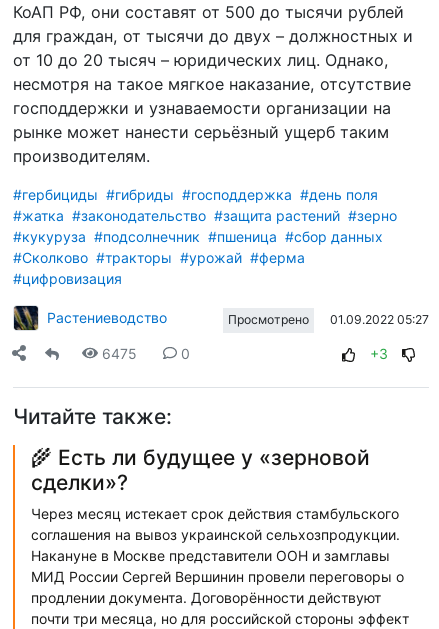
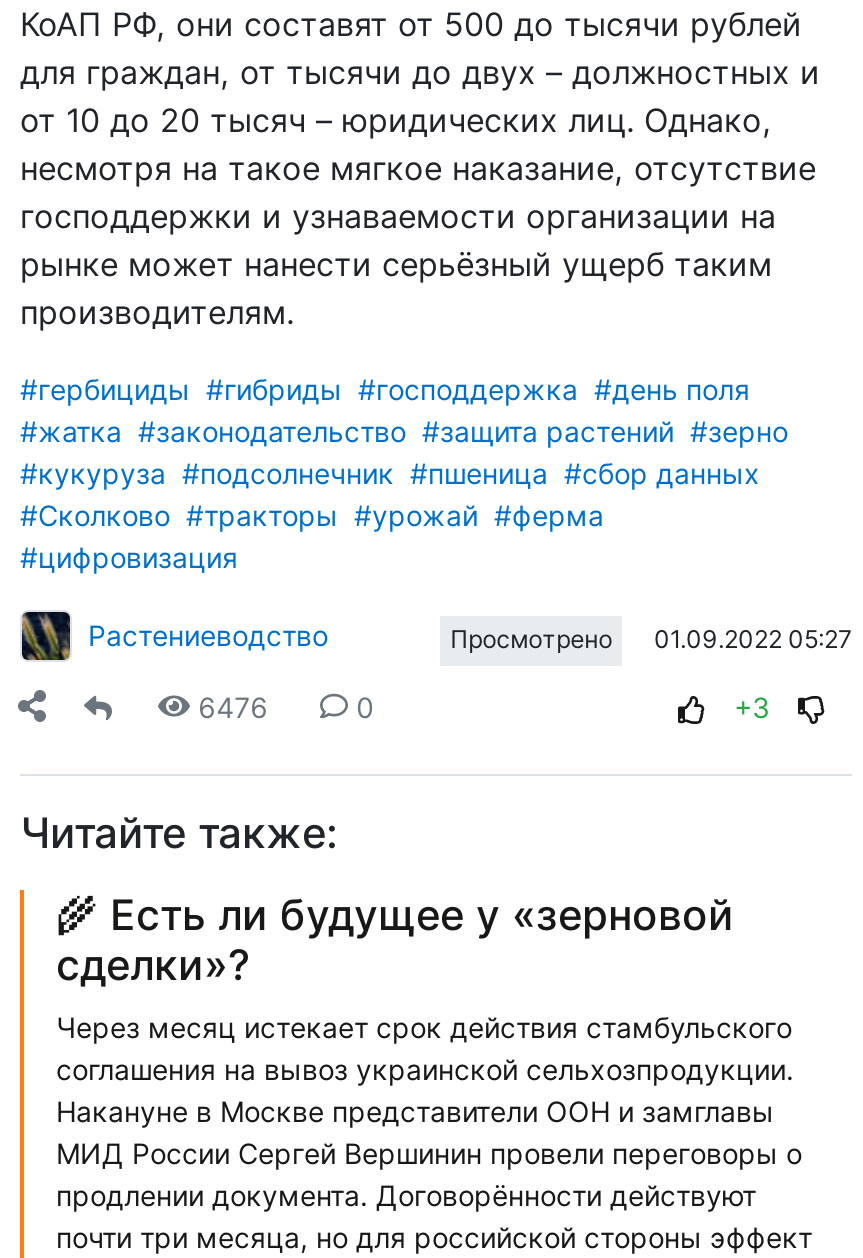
- 6475
+ 6476
